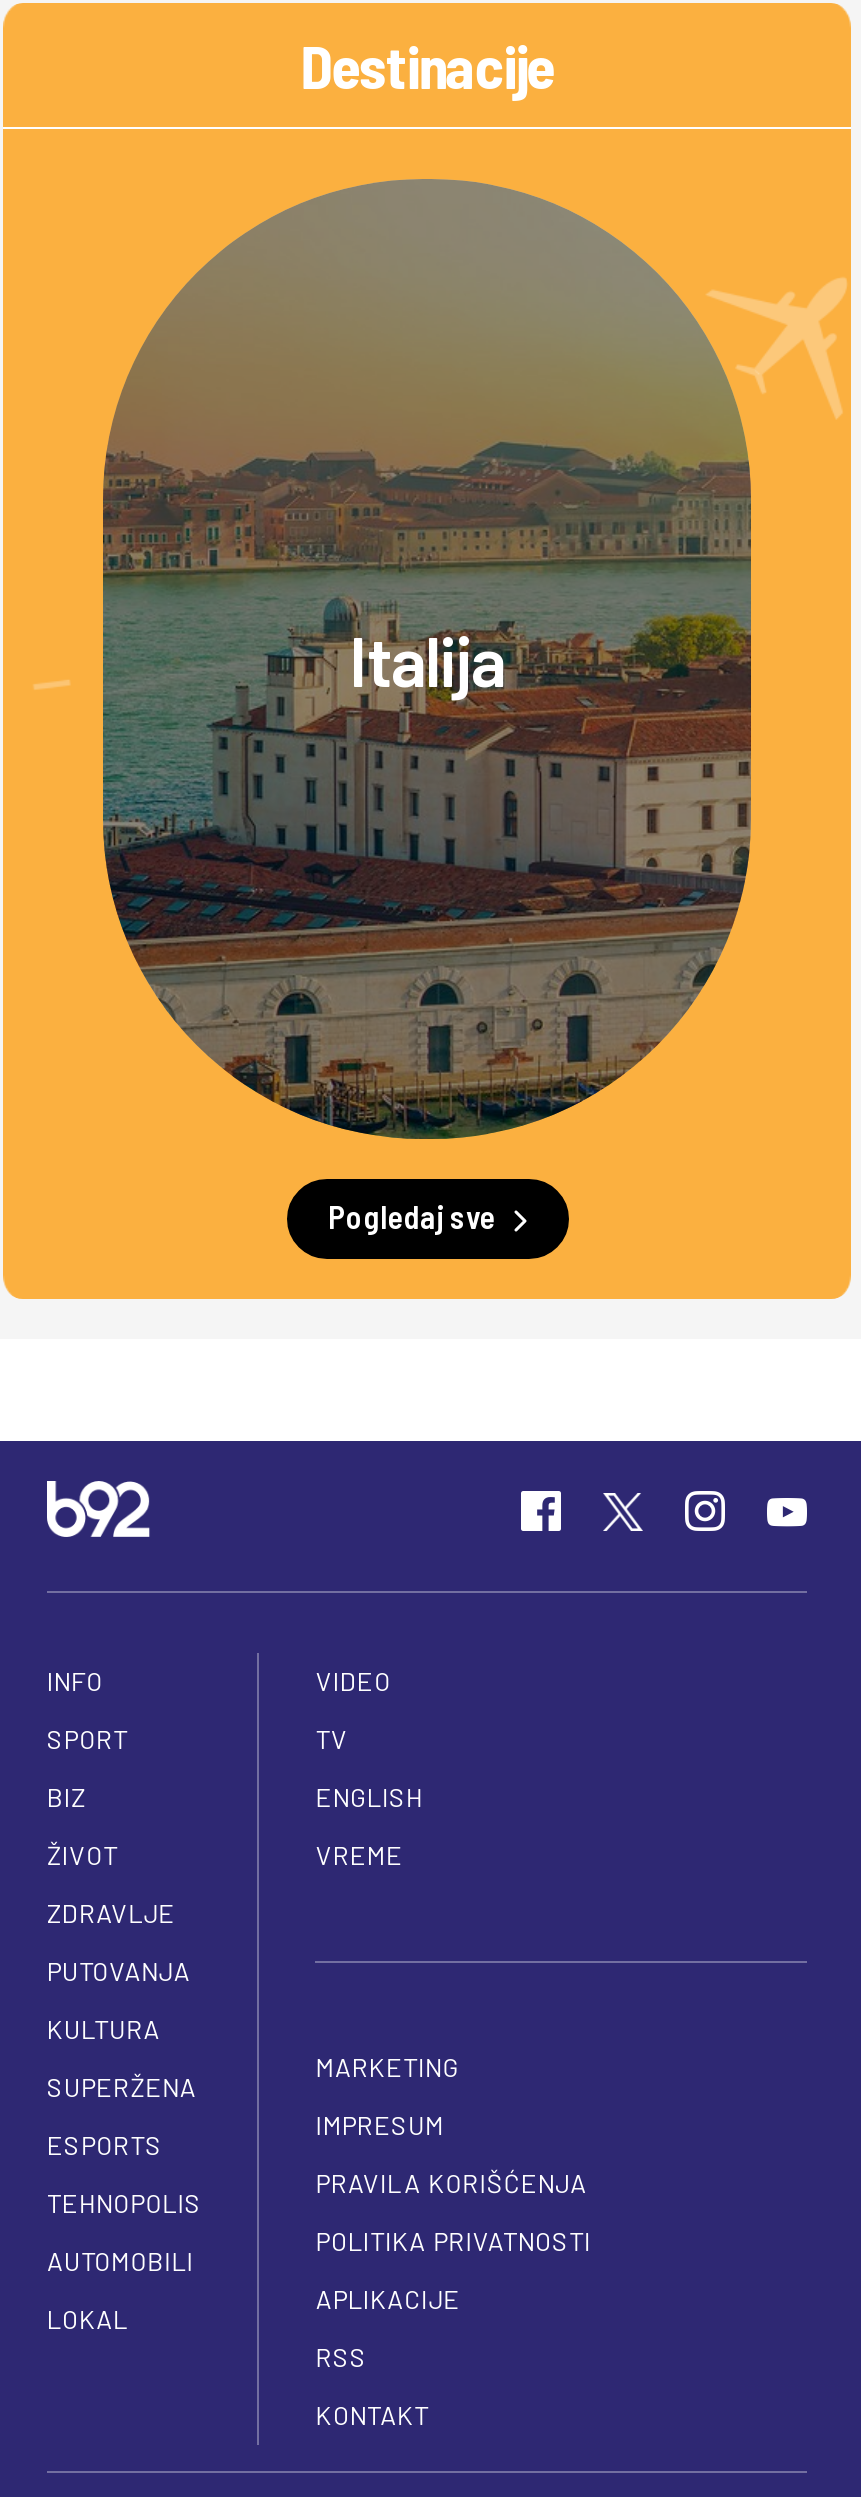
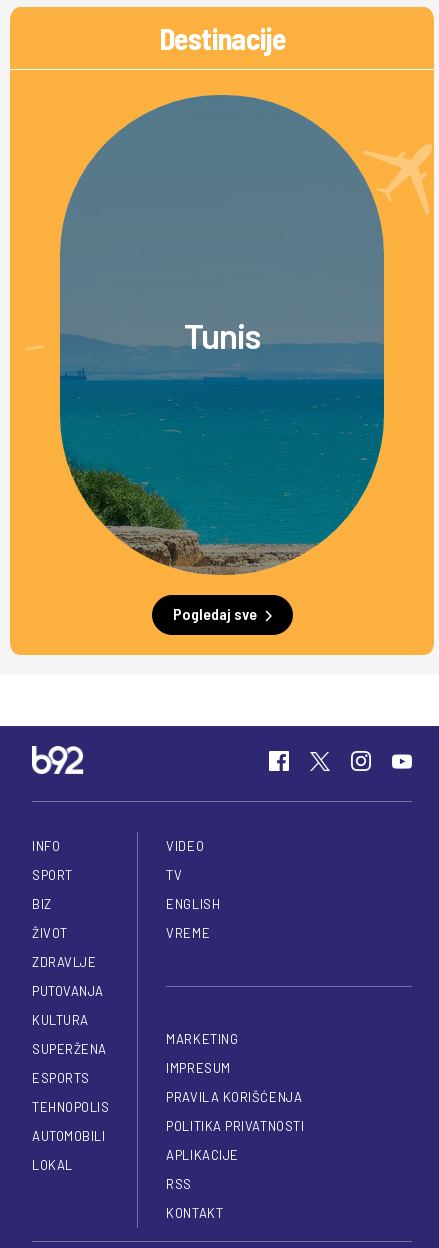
- [image]
- Italija
+ [image]
+ Tunis
